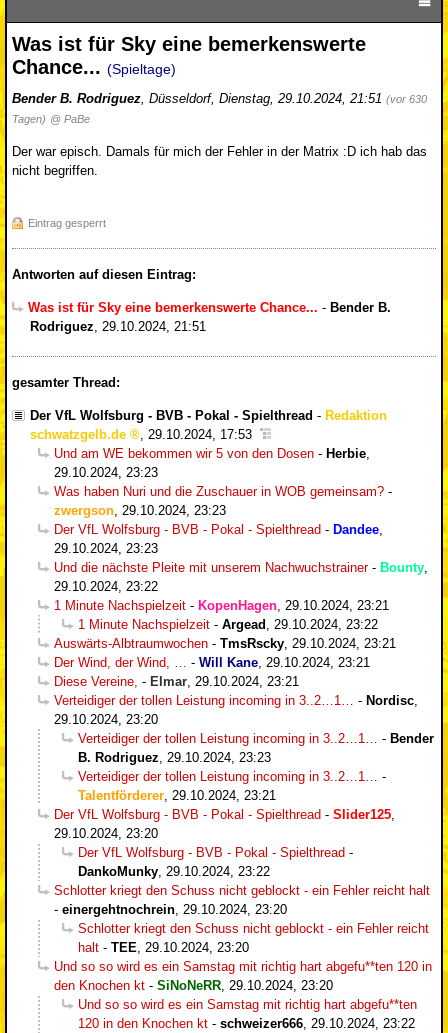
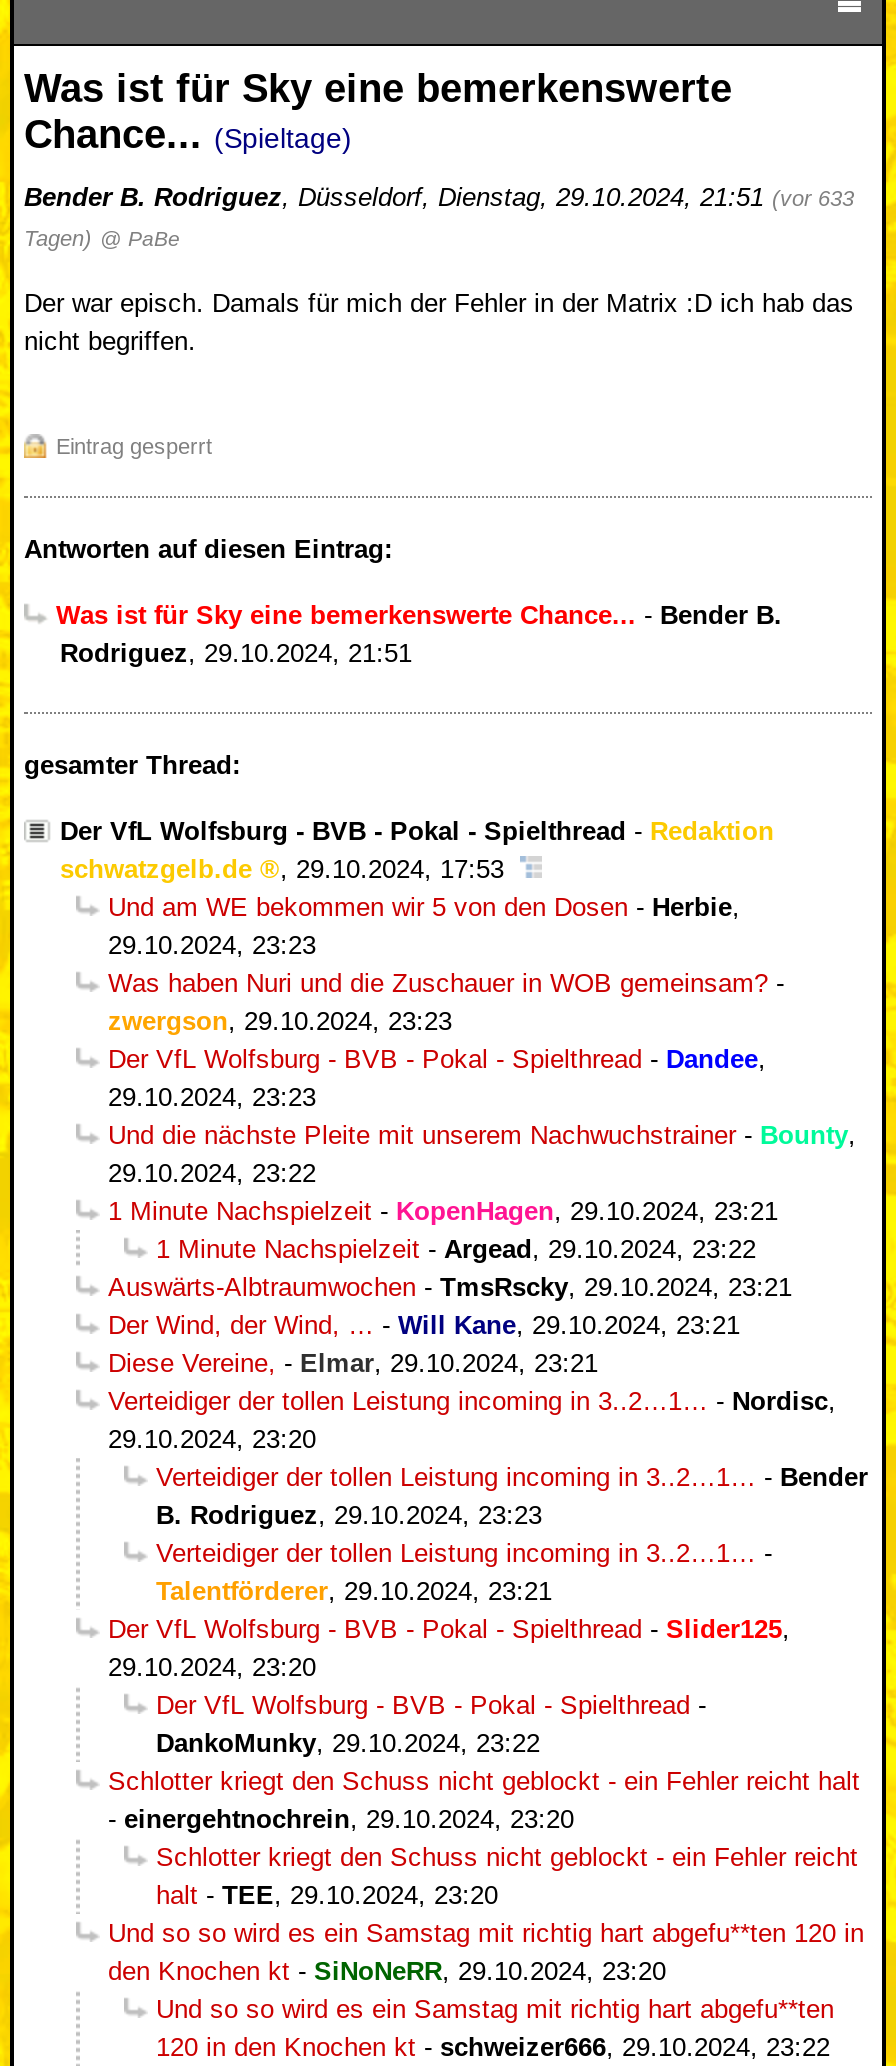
- Bender B. Rodriguez, Düsseldorf, Dienstag, 29.10.2024, 21:51 (vor 630
+ Bender B. Rodriguez, Düsseldorf, Dienstag, 29.10.2024, 21:51 (vor 633
